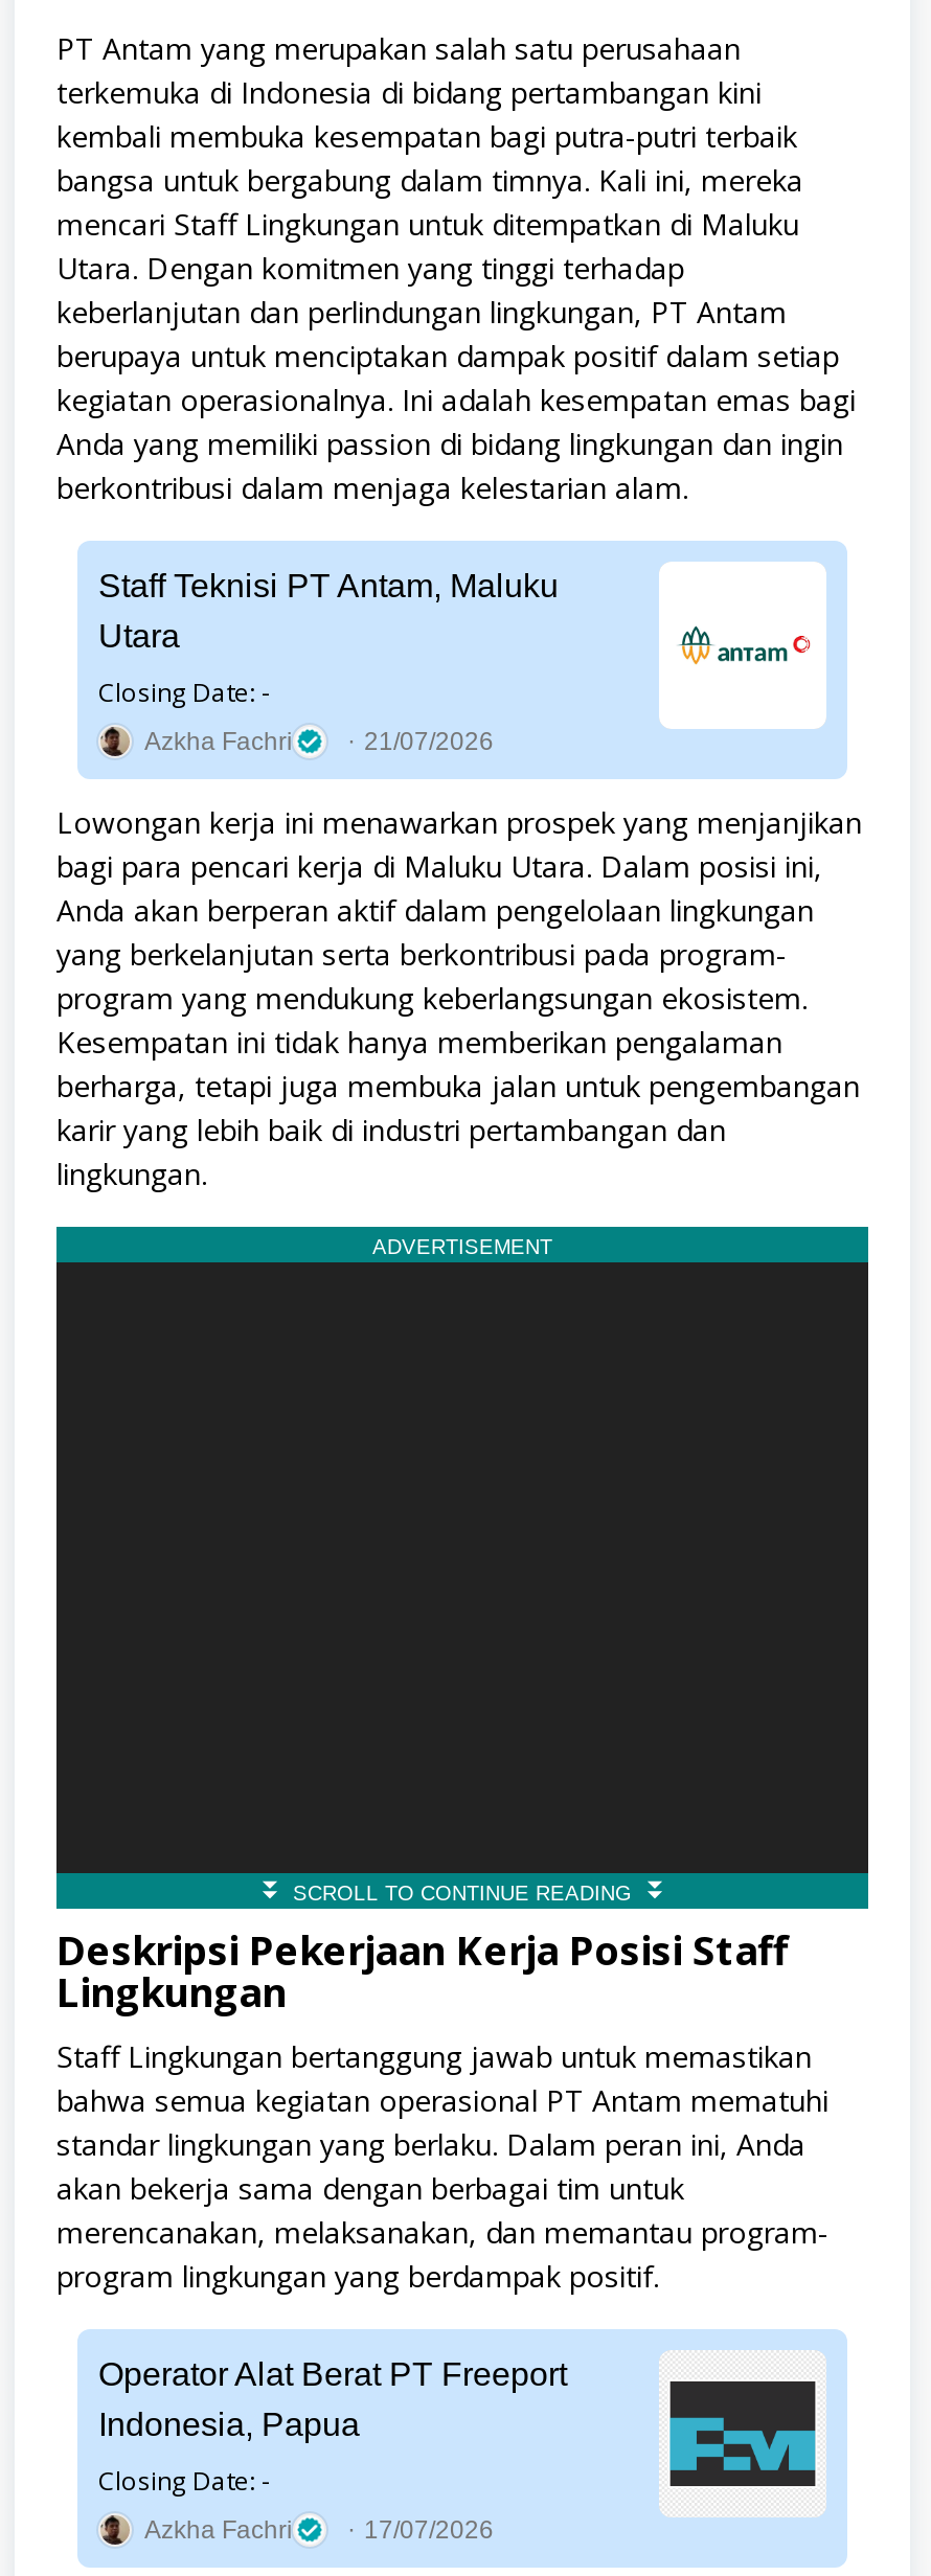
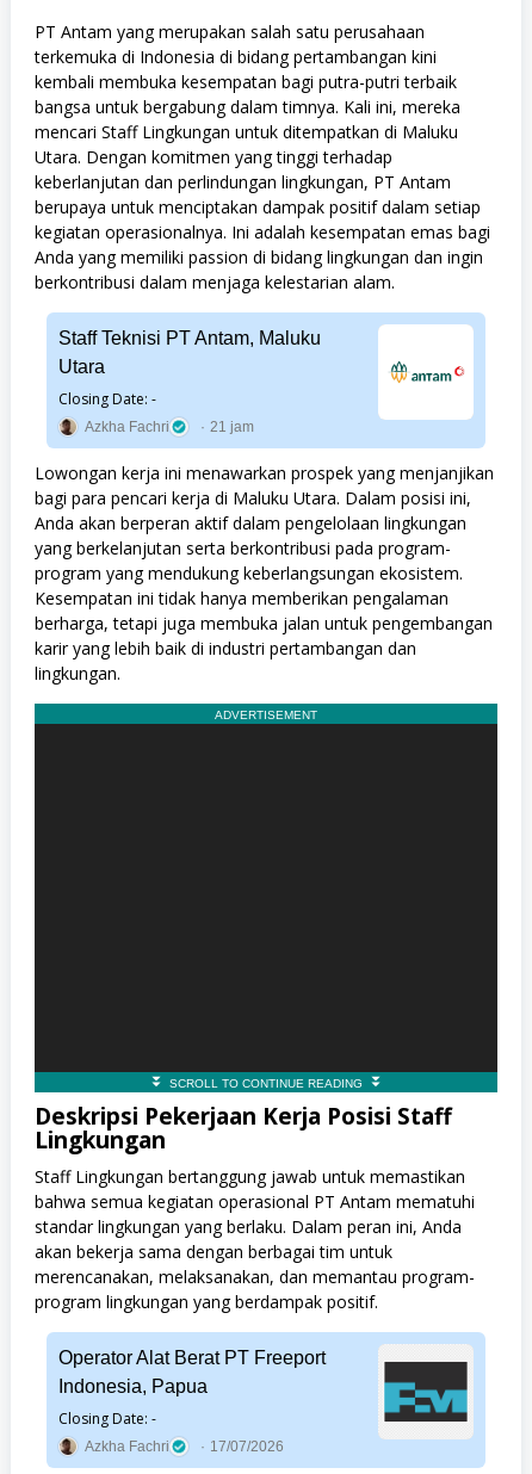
- 21/07/2026
+ 21 jam
